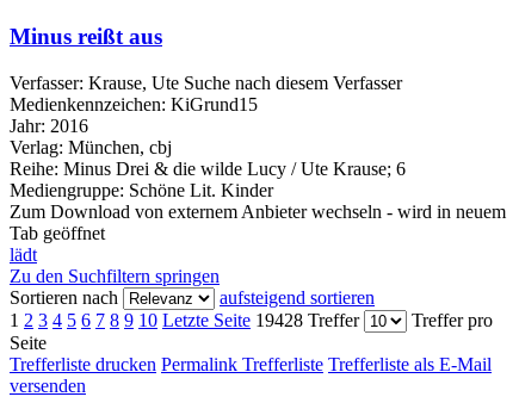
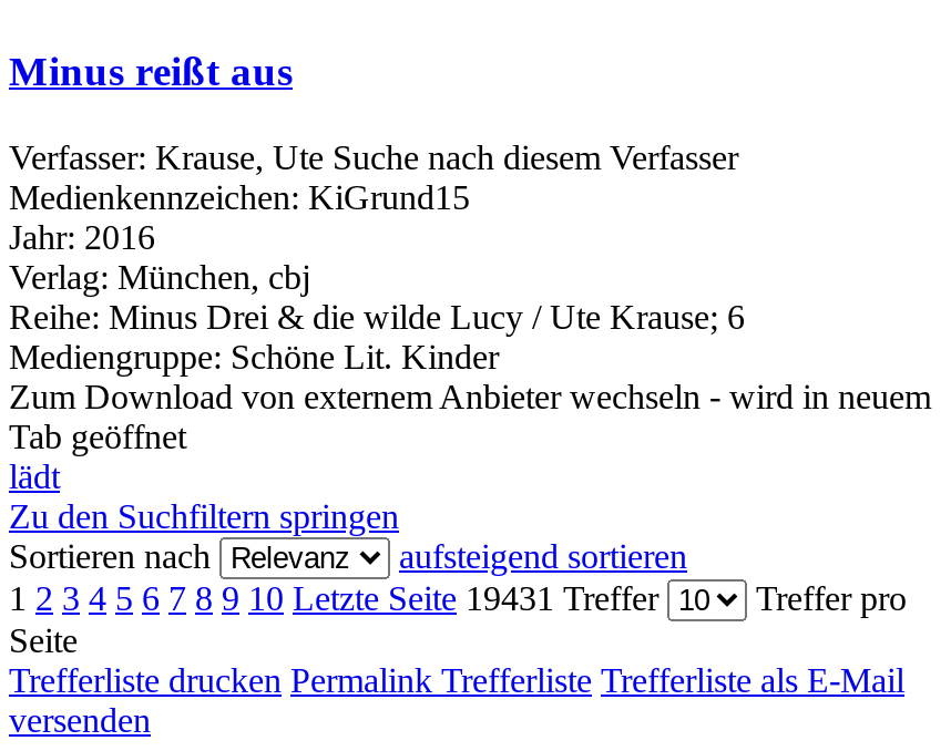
- 1 2 3 4 5 6 7 8 9 10 Letzte Seite 19428 Treffer
+ 1 2 3 4 5 6 7 8 9 10 Letzte Seite 19431 Treffer
